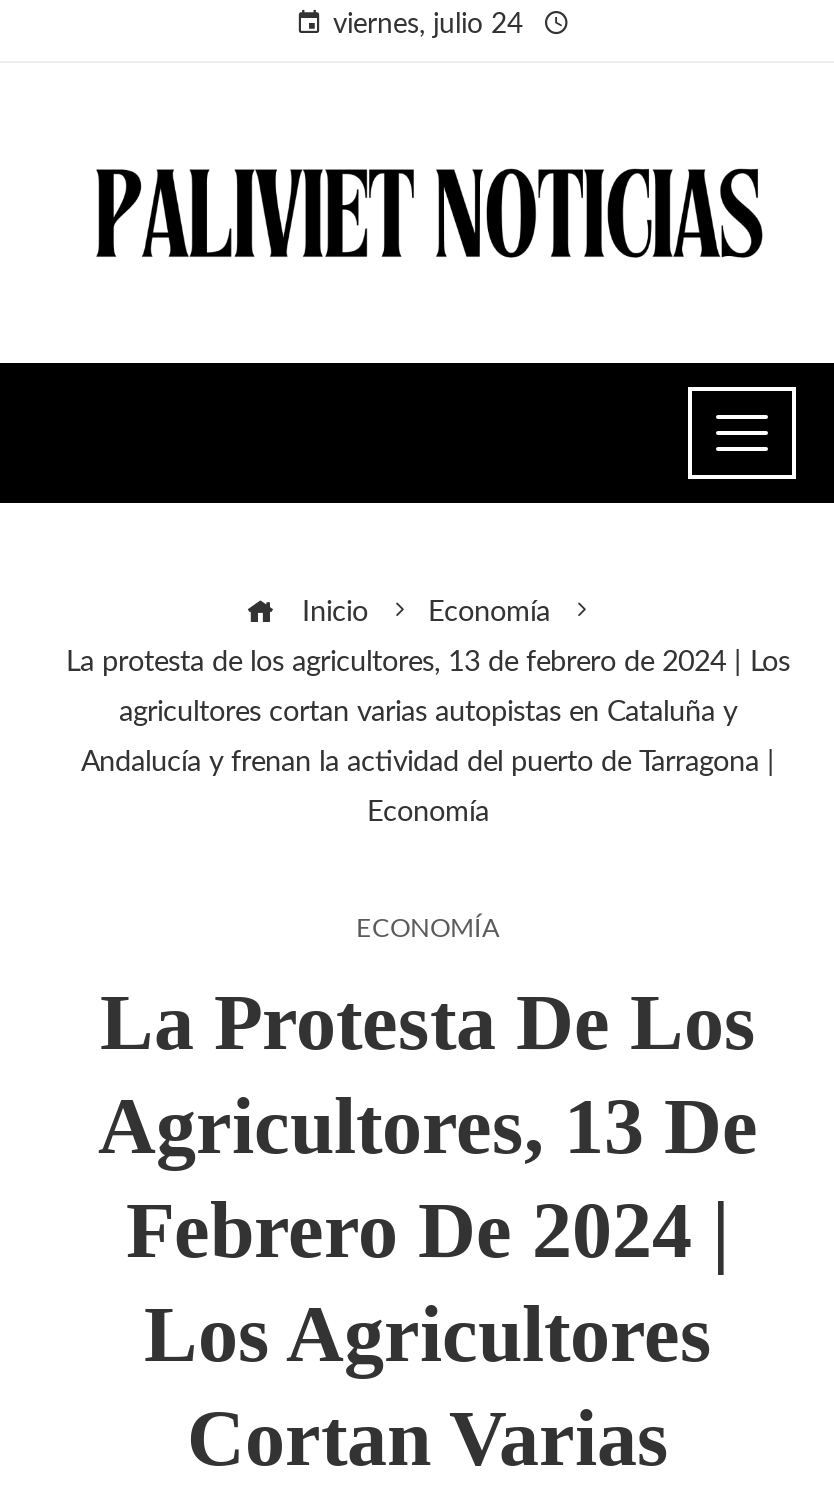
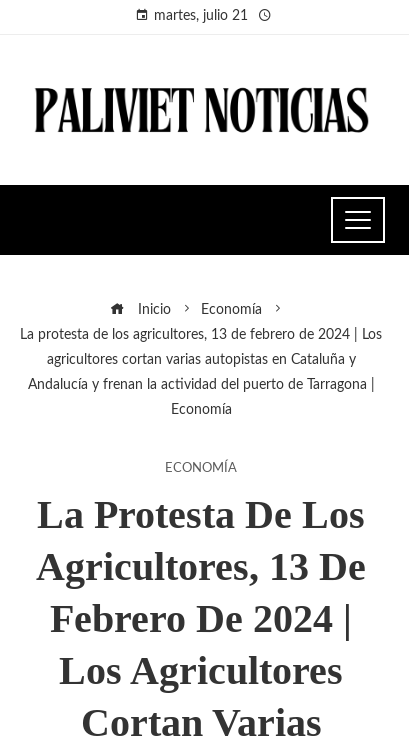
- viernes, julio 24
+ martes, julio 21
